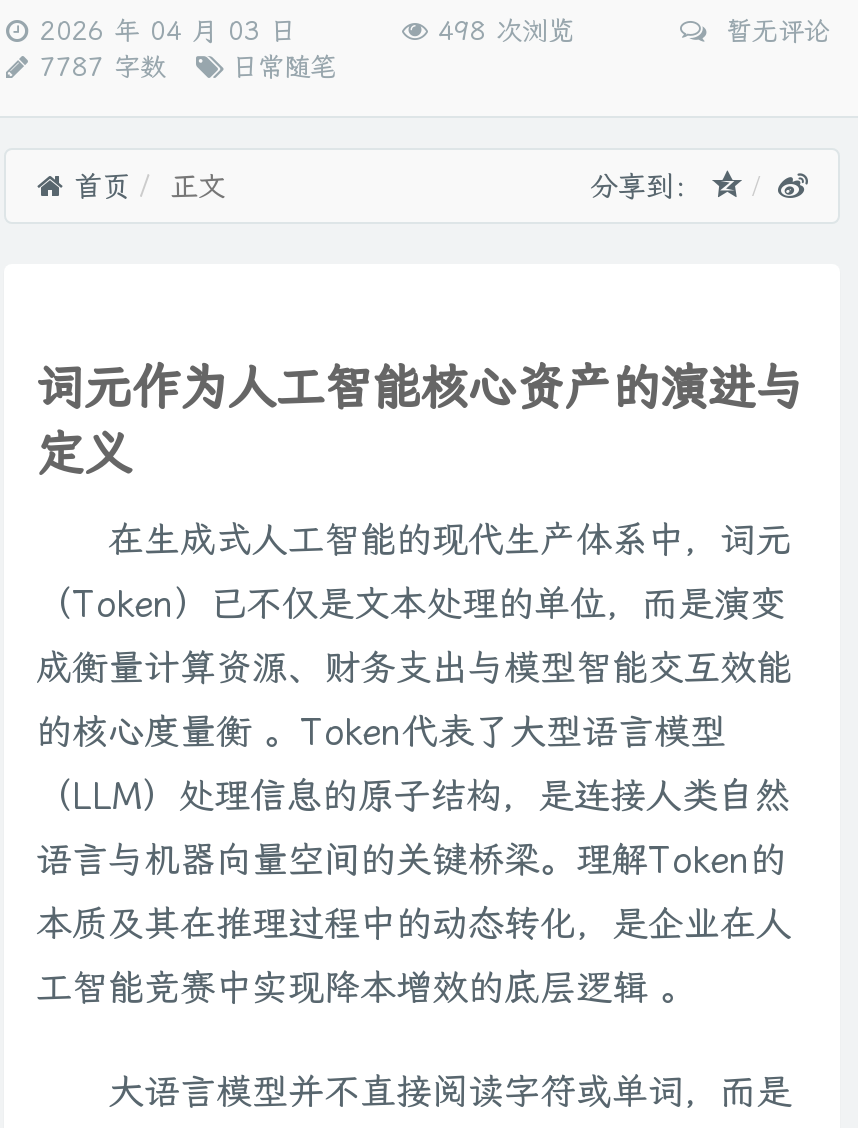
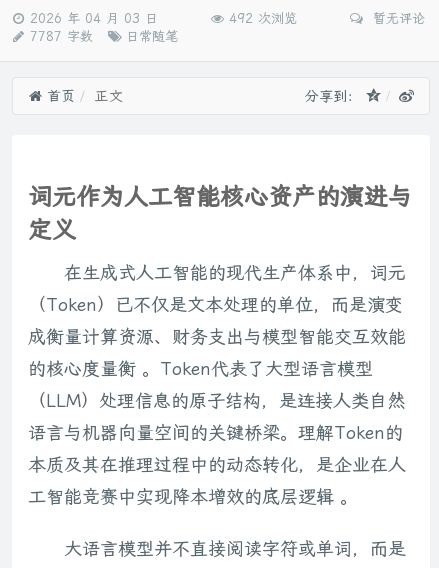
- 498 次浏览
+ 492 次浏览
